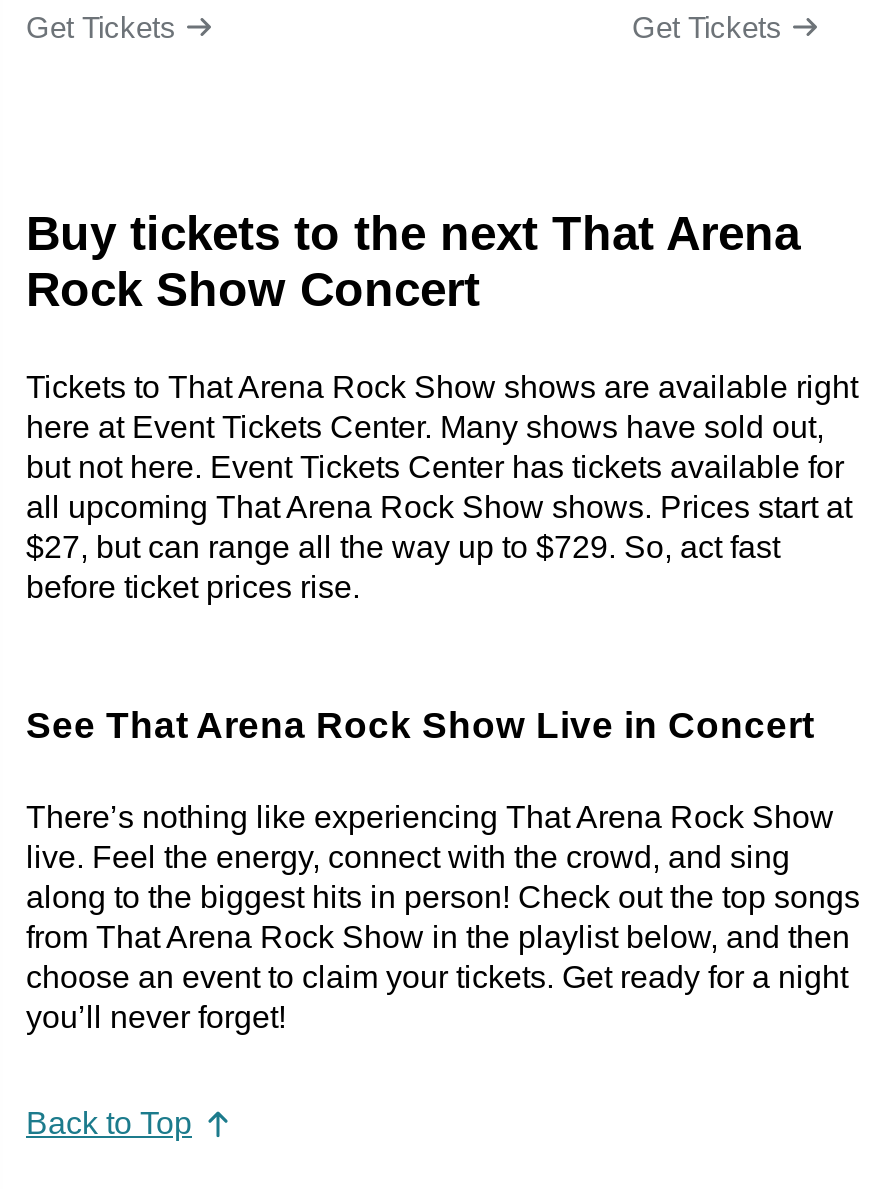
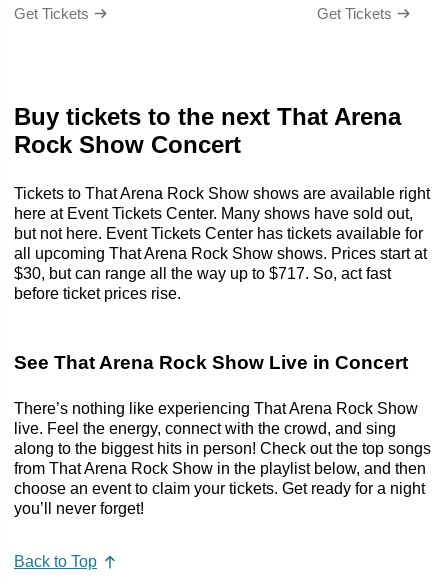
- $27, but can range all the way up to $729. So, act fast
+ $30, but can range all the way up to $717. So, act fast
